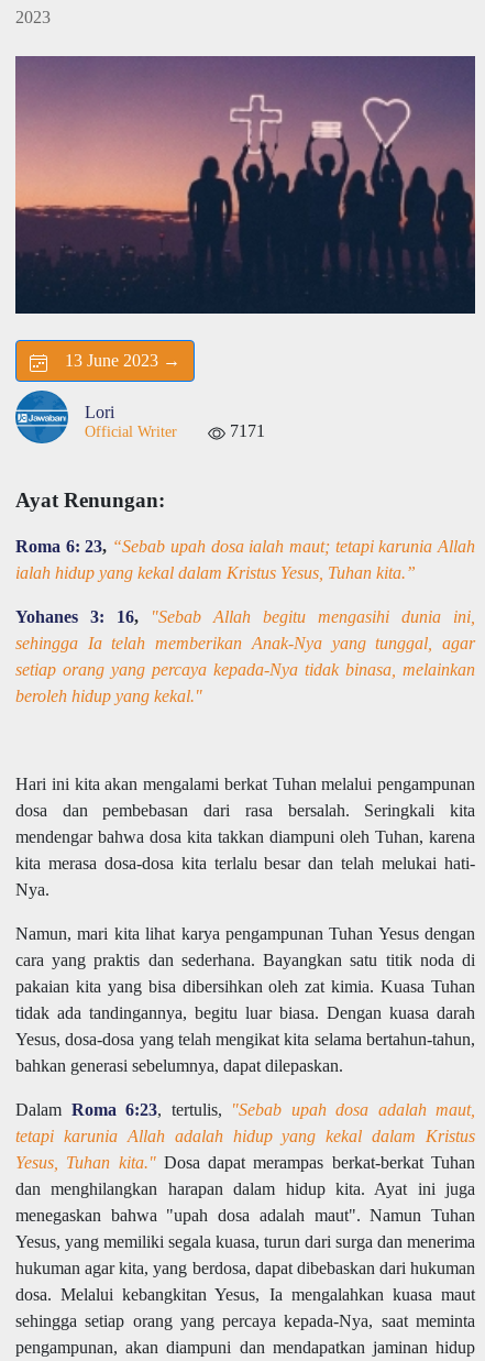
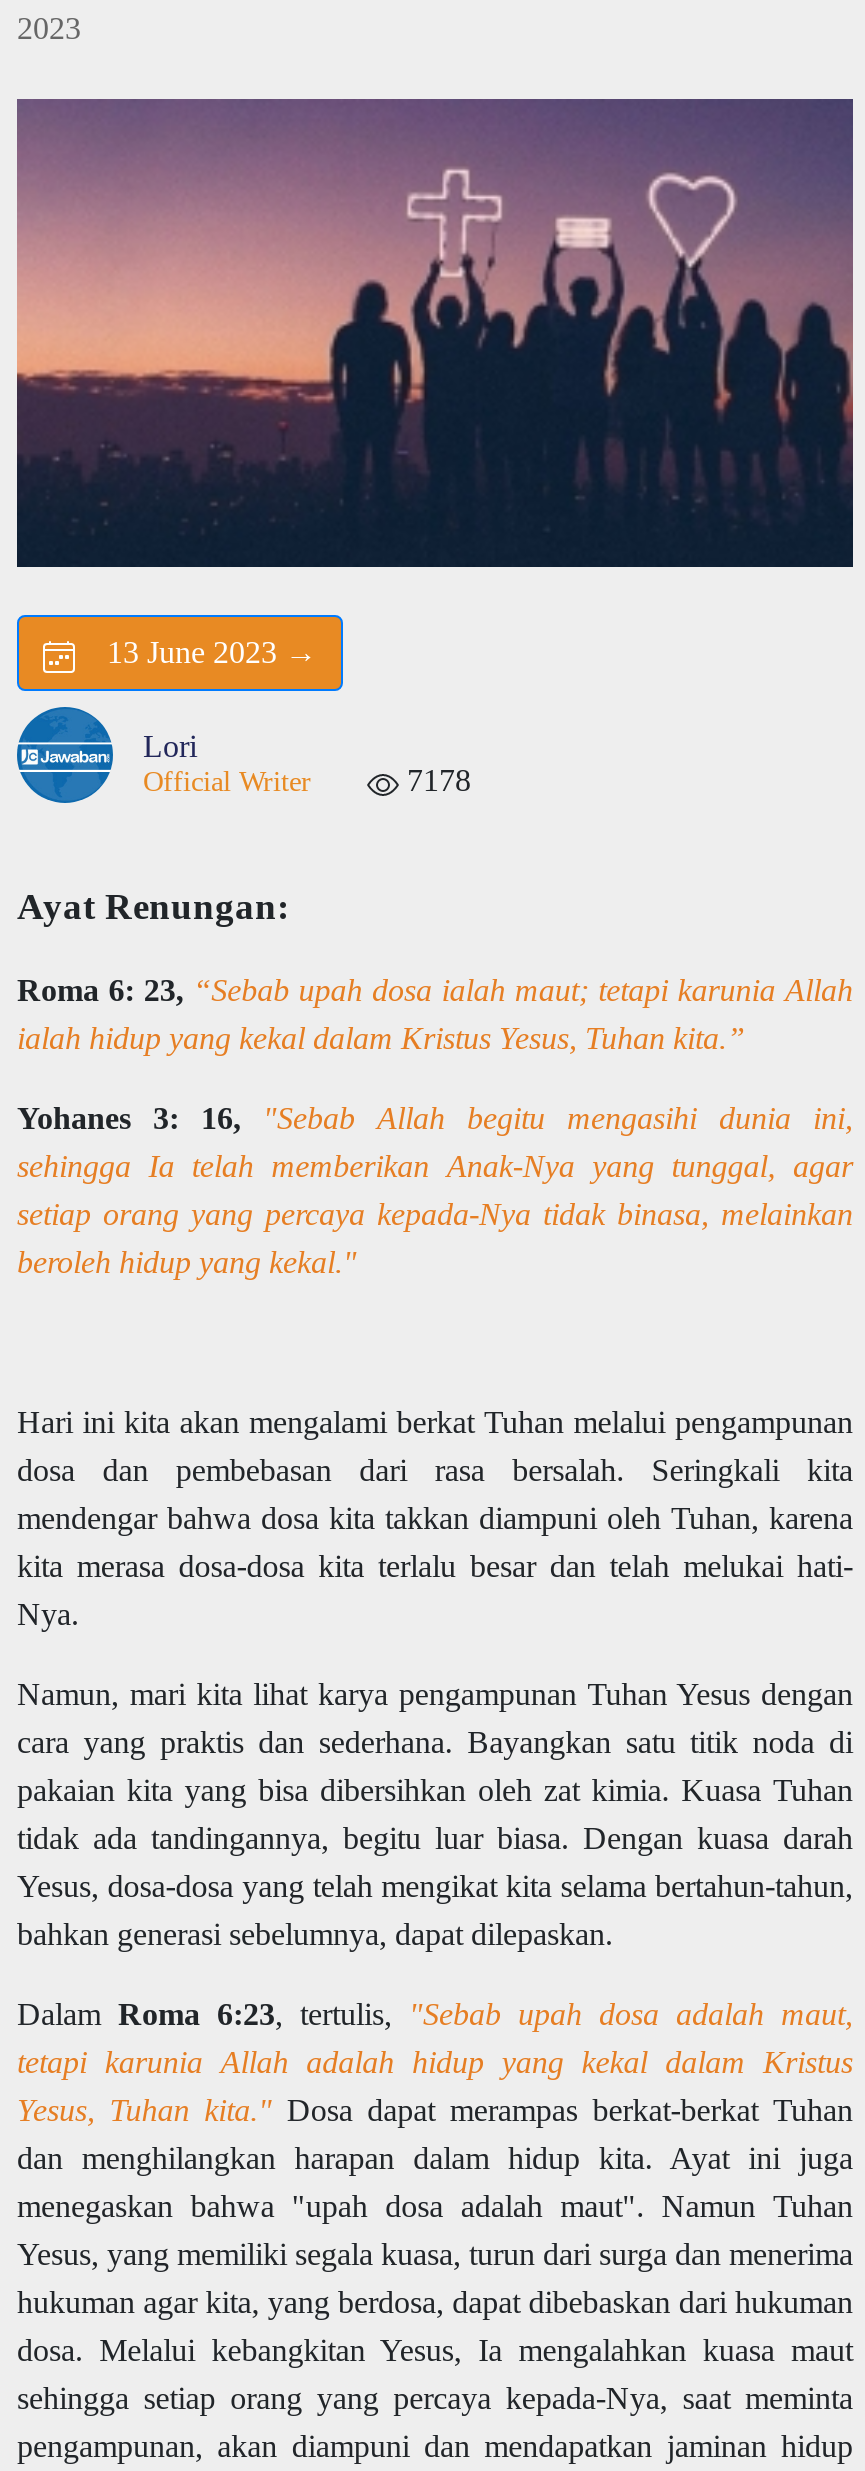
- 7171
+ 7178
